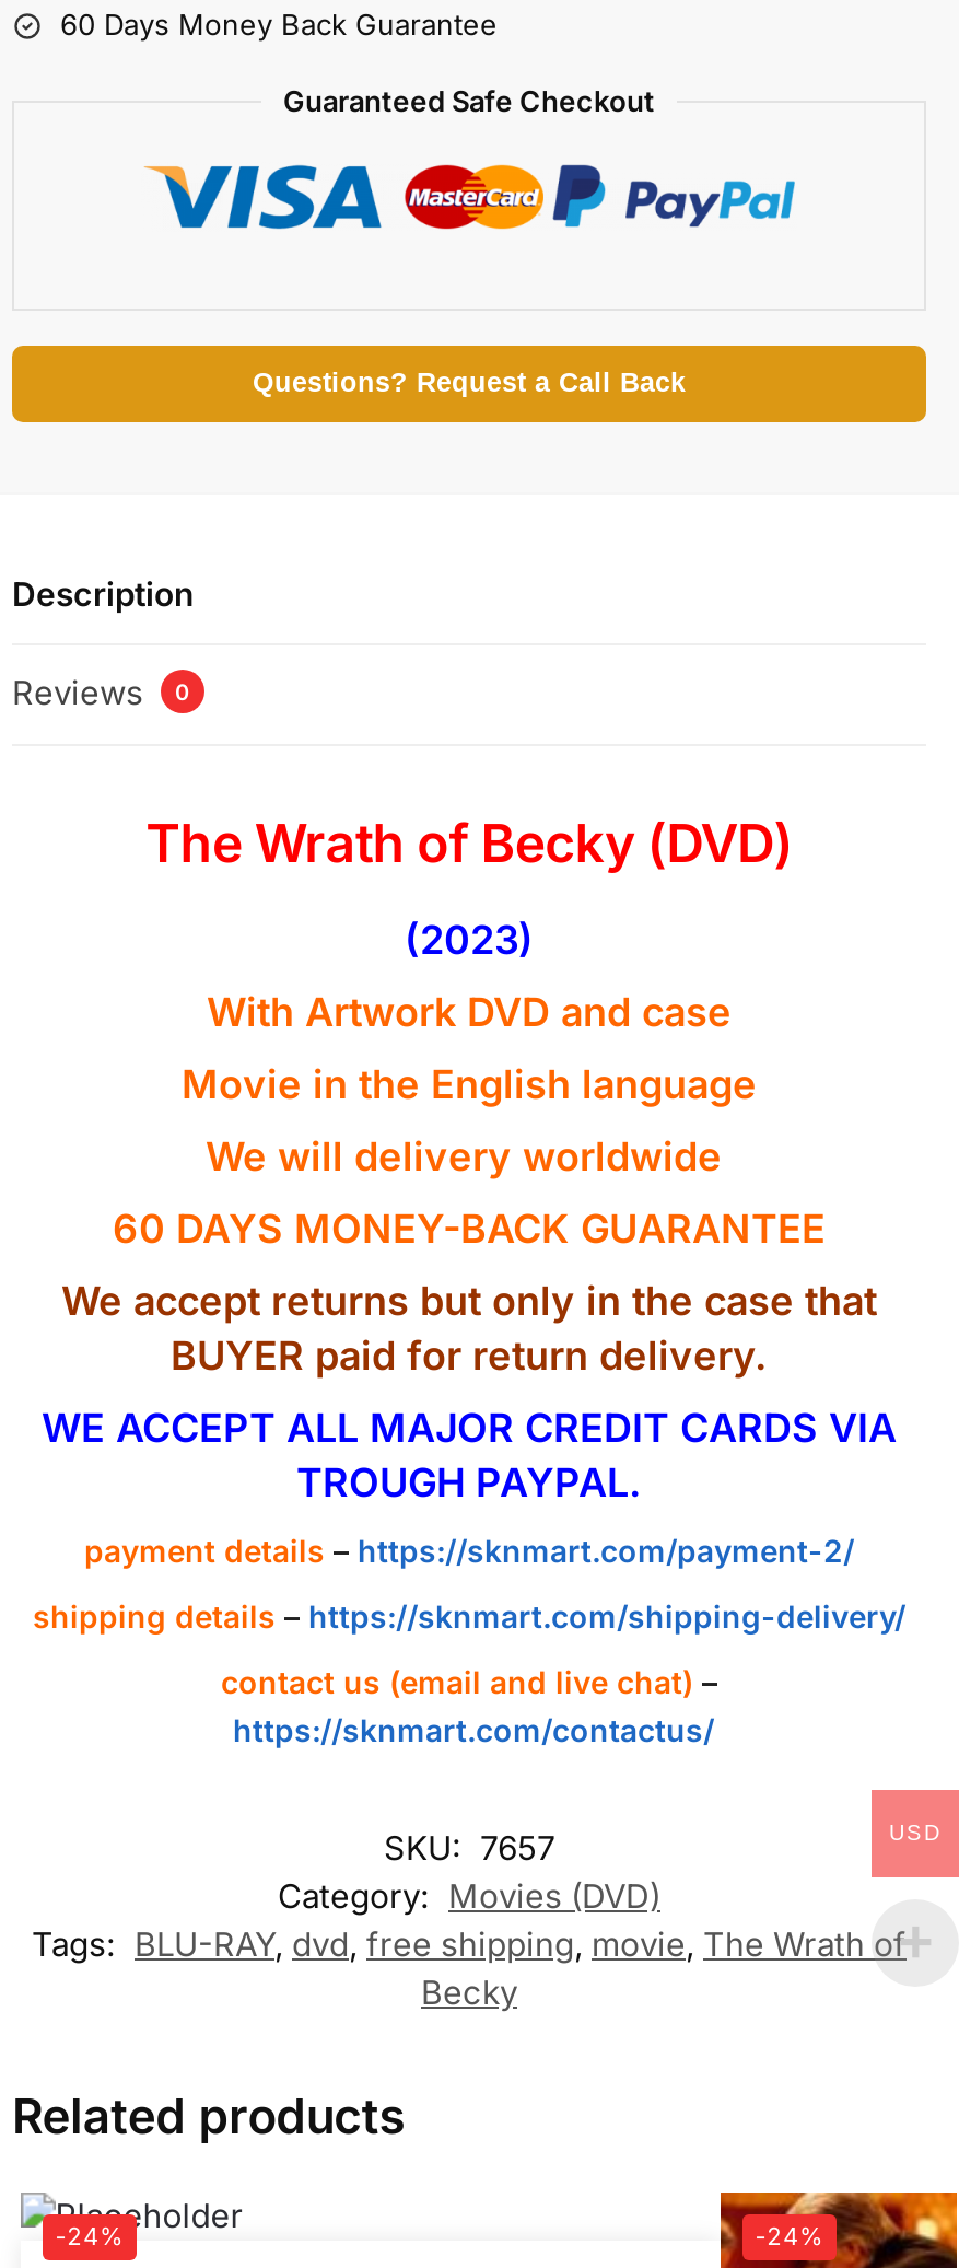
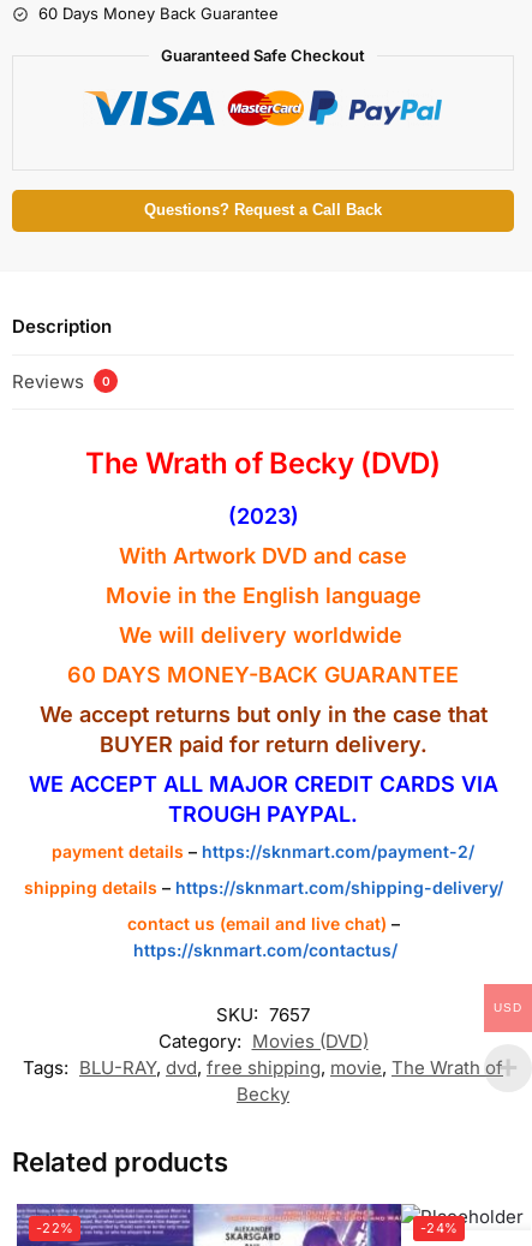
- -24%
+ -22%
